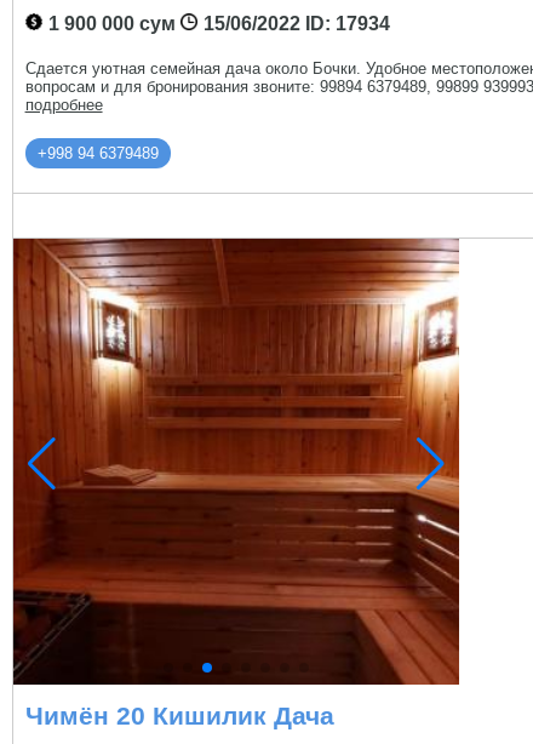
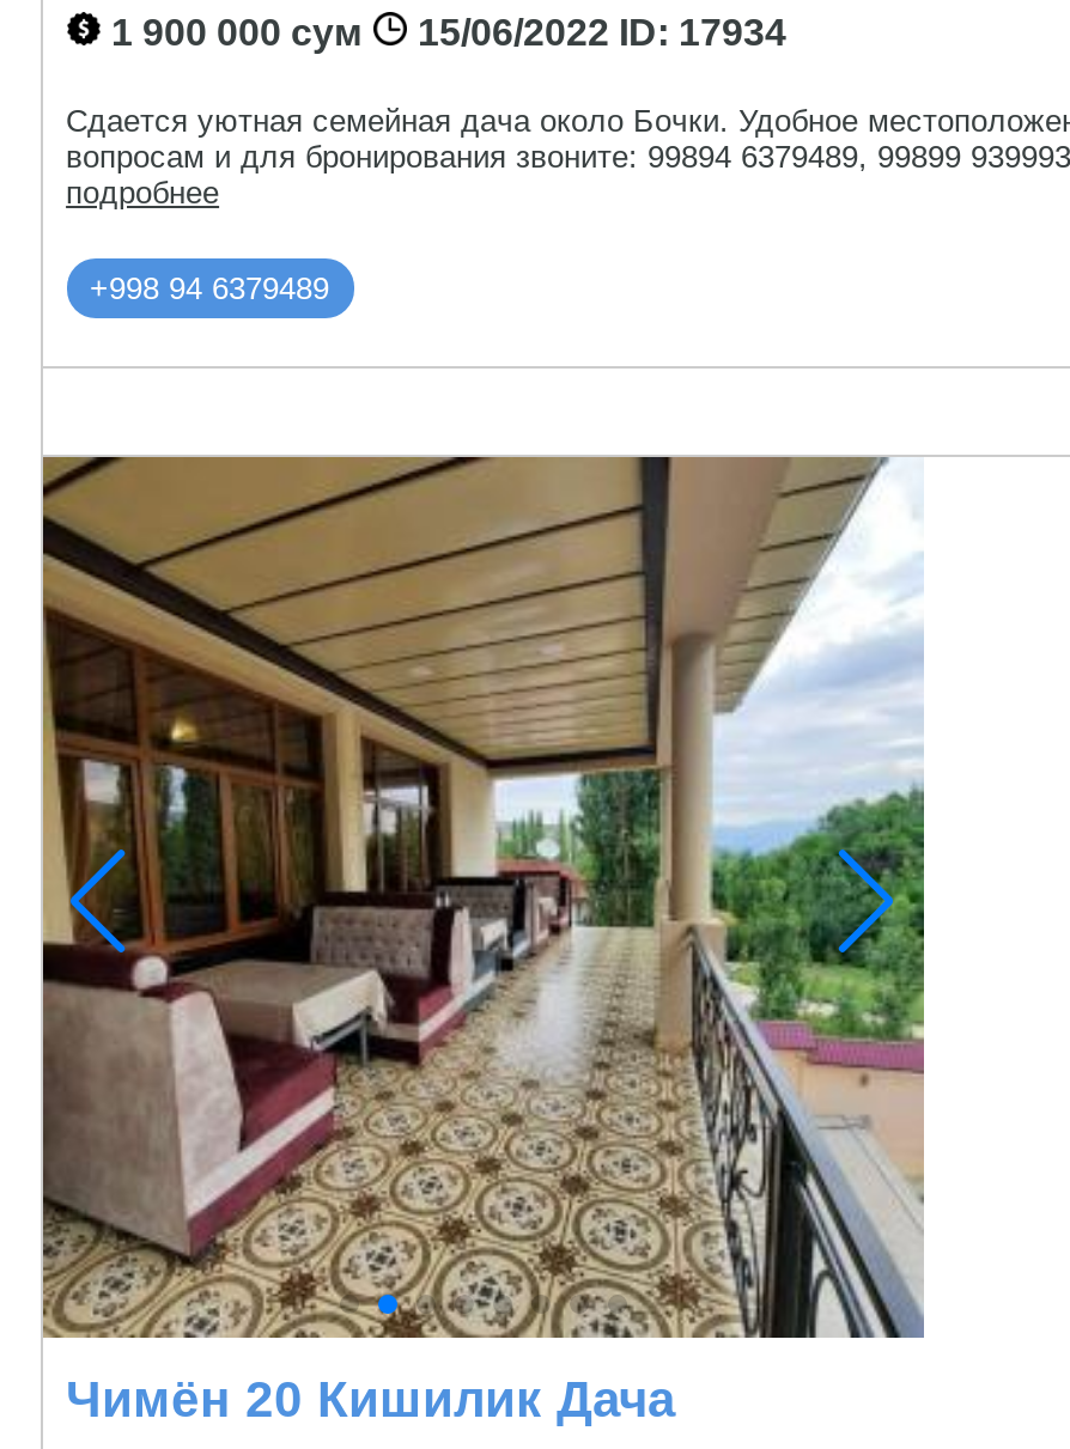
- [image]
+ [image]
